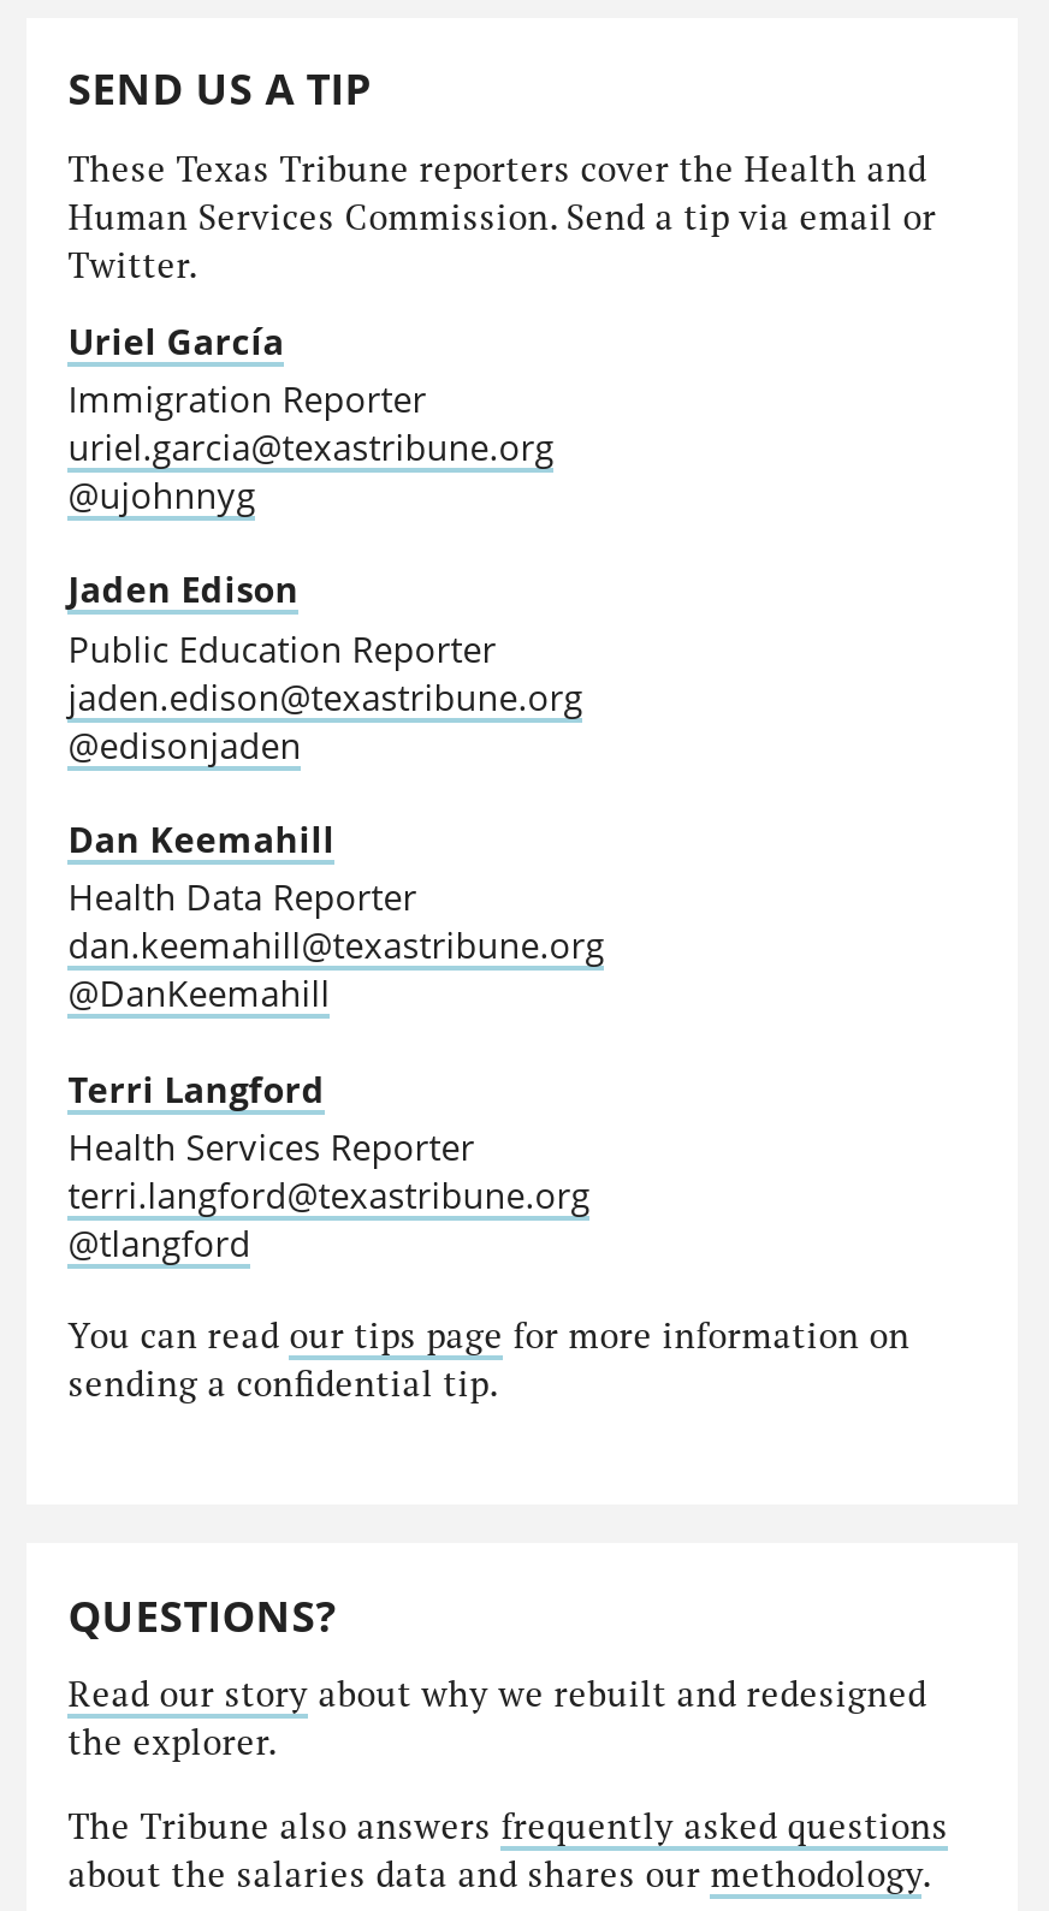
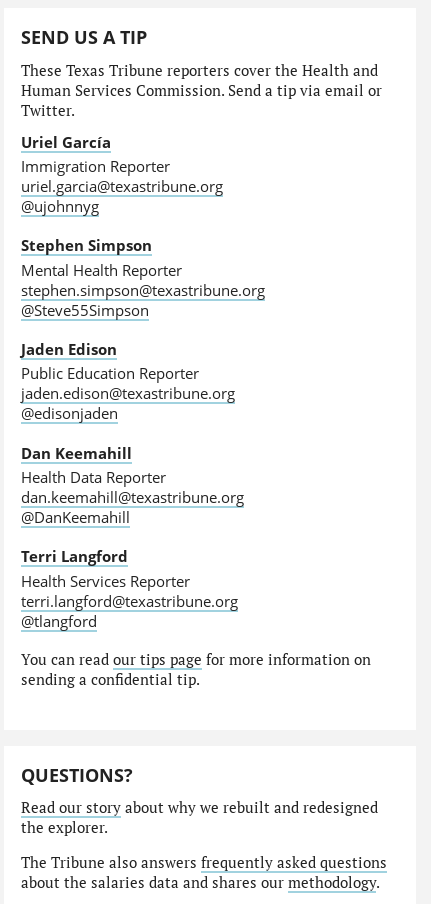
+ Stephen Simpson
+ Mental Health Reporter
+ stephen.simpson@texastribune.org
+ @Steve55Simpson
